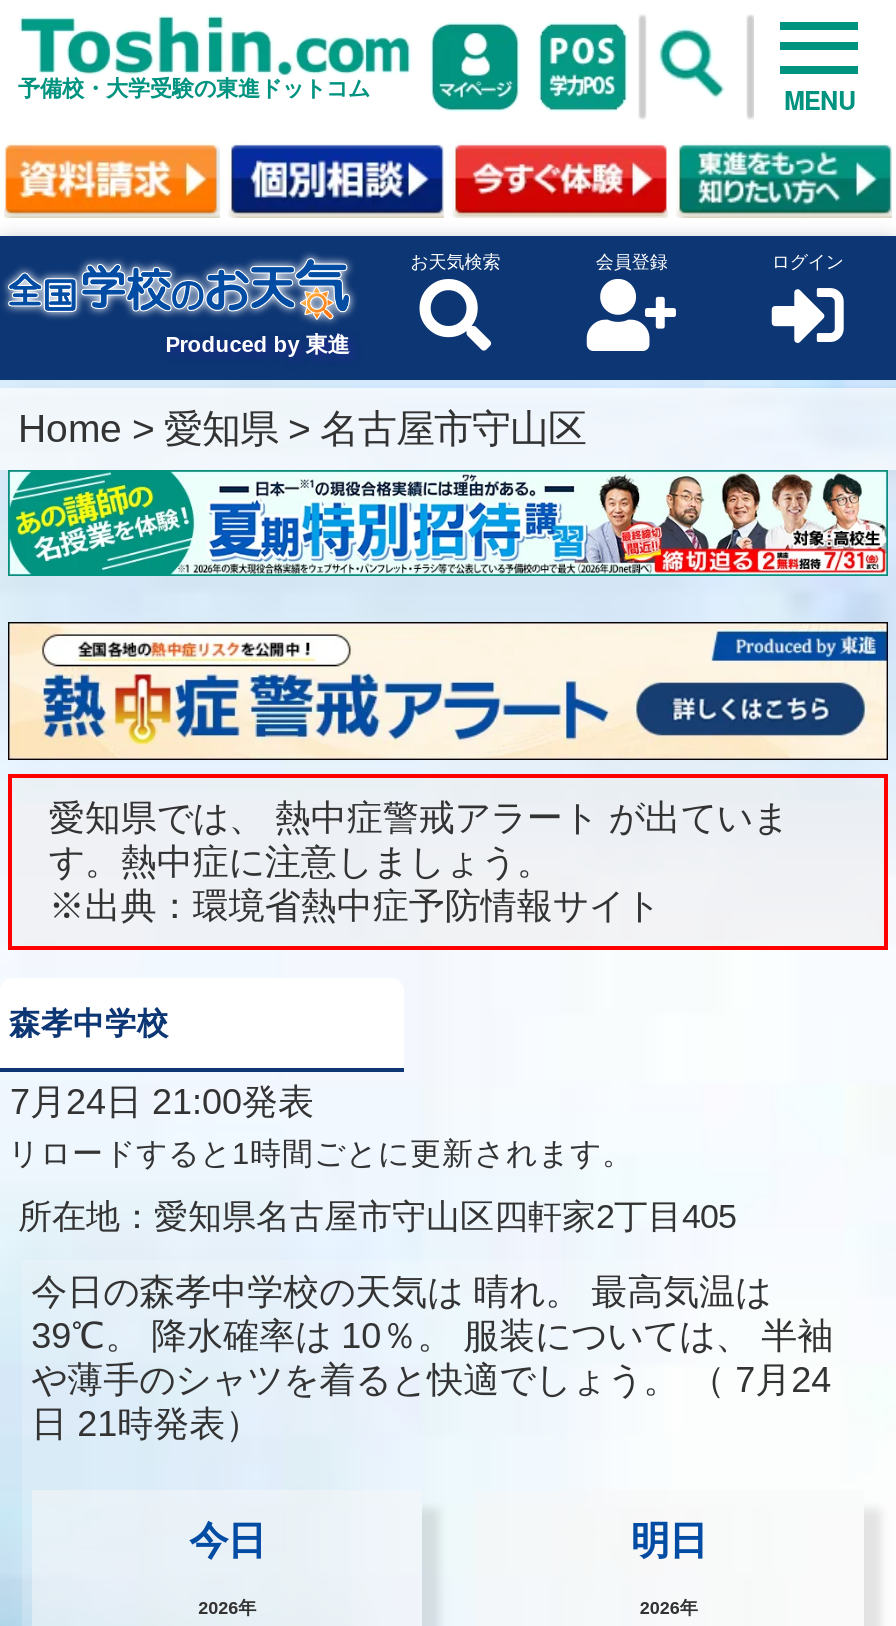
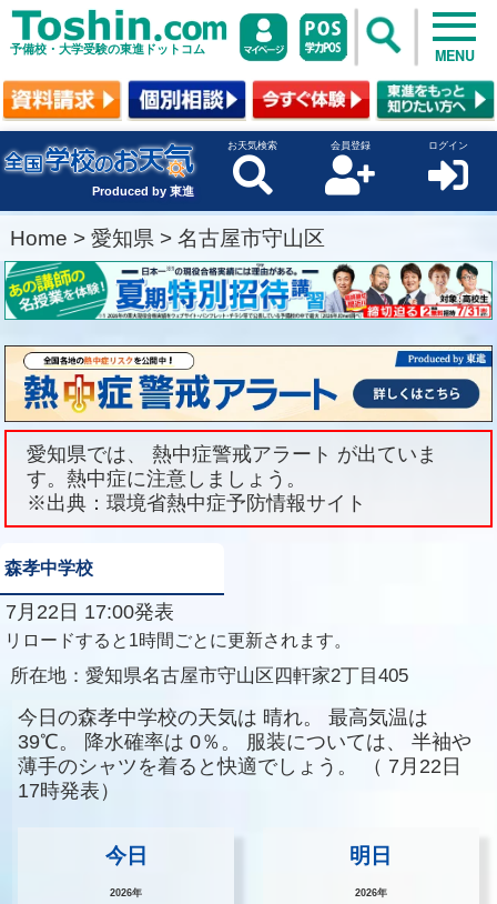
- 7月24日 21:00発表
+ 7月22日 17:00発表

- 39℃。 降水確率は 10％。 服装については、 半袖
- や薄手のシャツを着ると快適でしょう。（ 7月24
- 日 21時発表）
+ 39℃。 降水確率は 0％。 服装については、 半袖や
+ 薄手のシャツを着ると快適でしょう。（ 7月22日
+ 17時発表）
